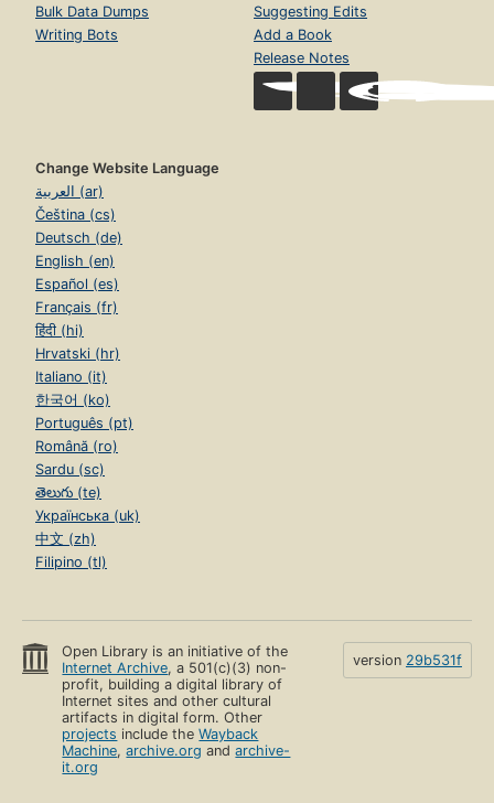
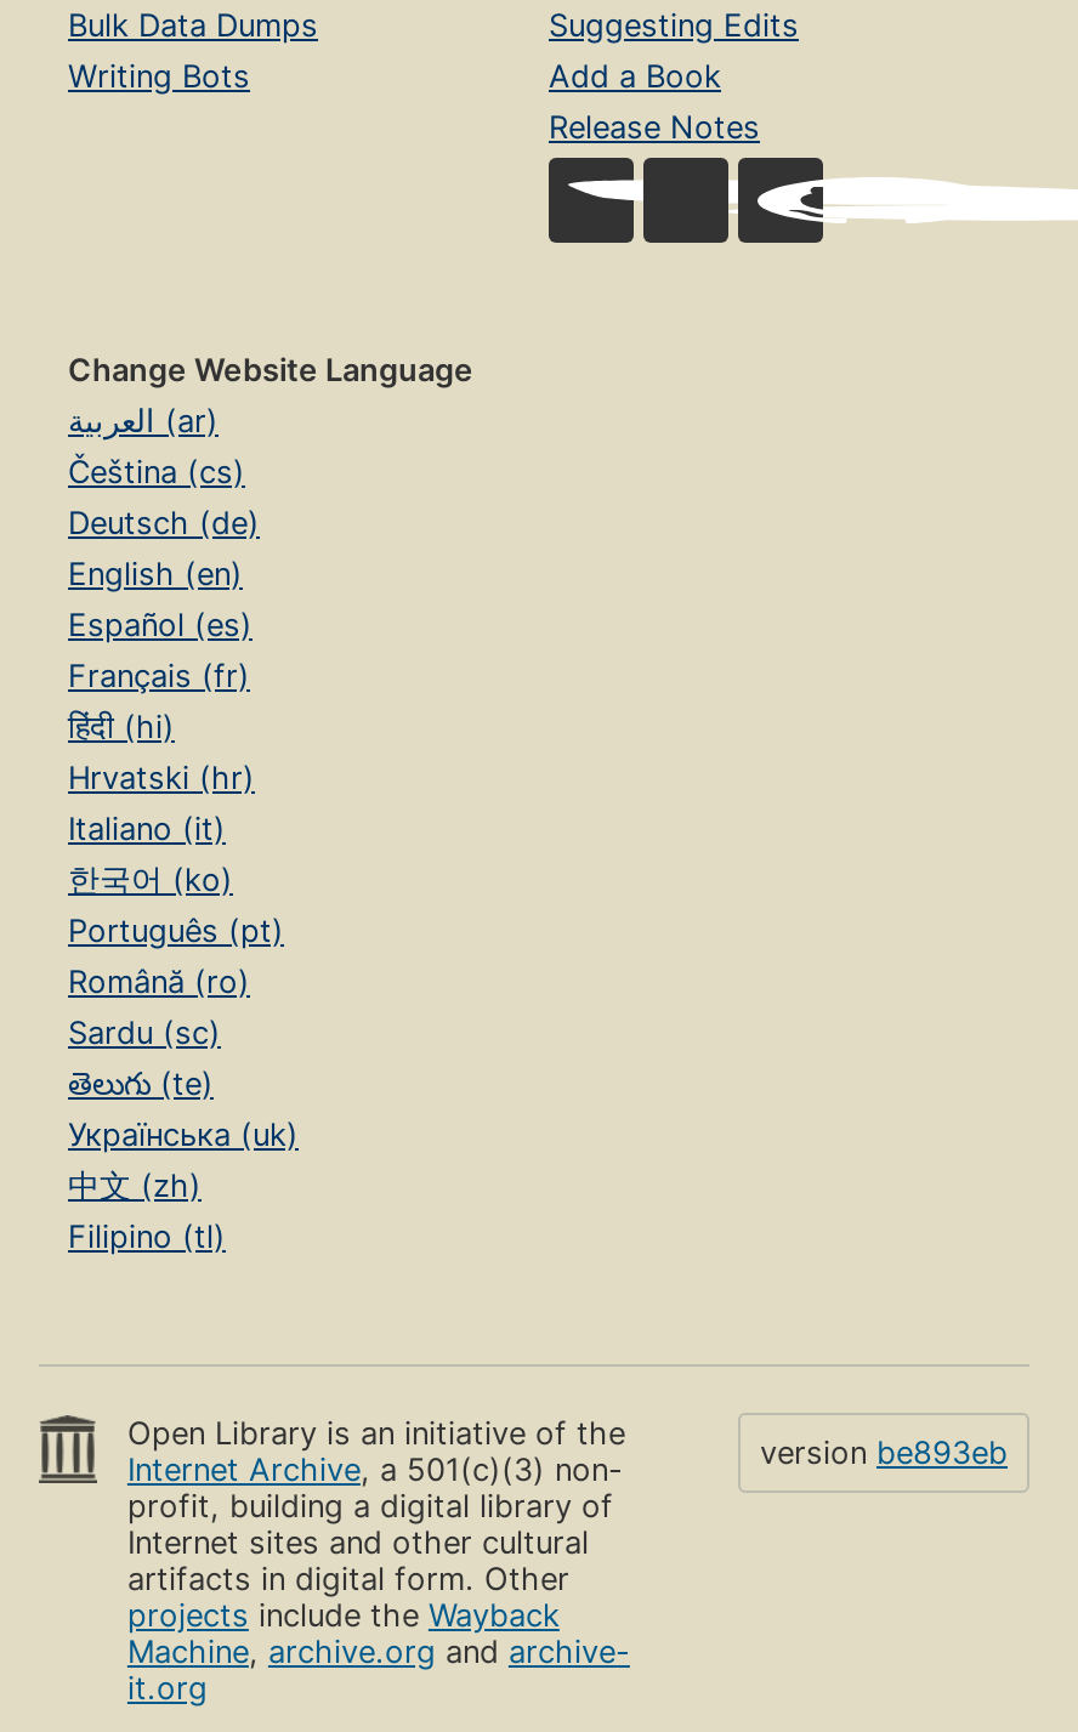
- version 29b531f
+ version be893eb
